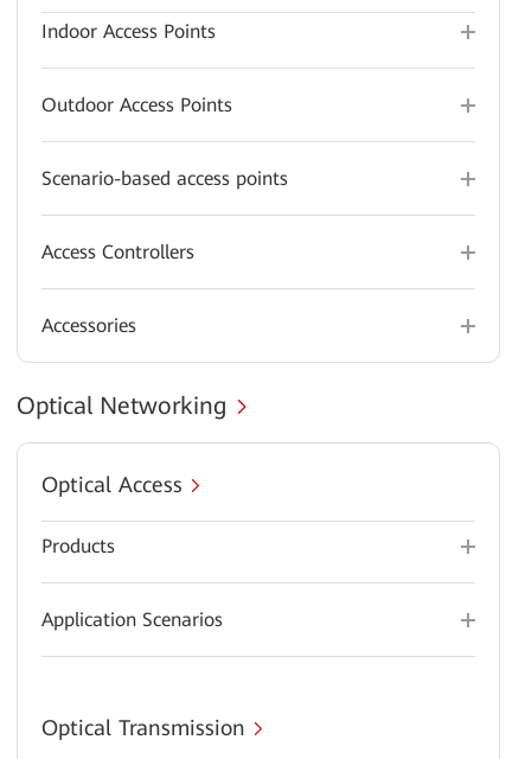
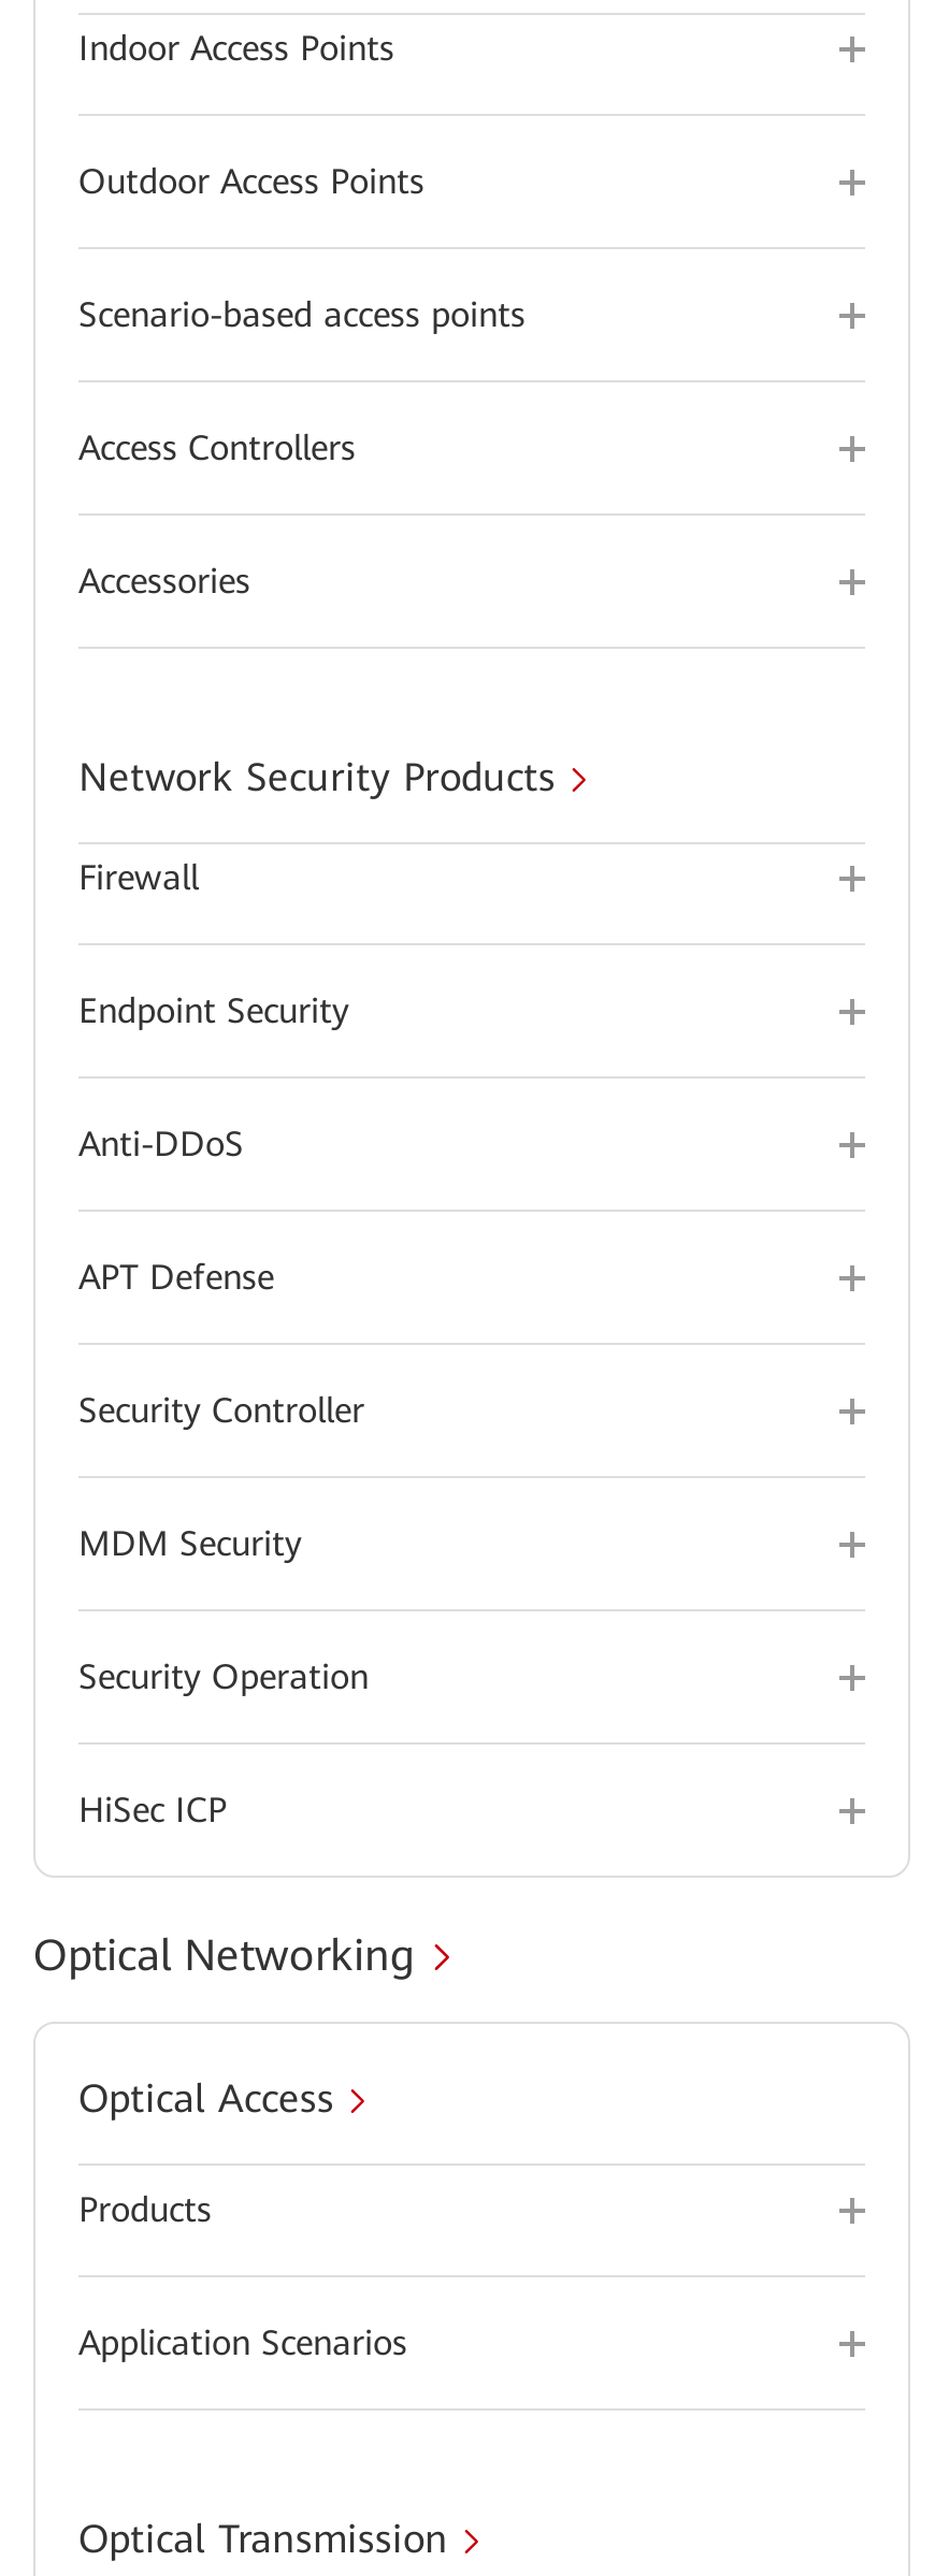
+ Network Security Products
+ Firewall
+ Endpoint Security
+ Anti-DDoS
+ APT Defense
+ Security Controller
+ MDM Security
+ Security Operation
+ HiSec ICP
